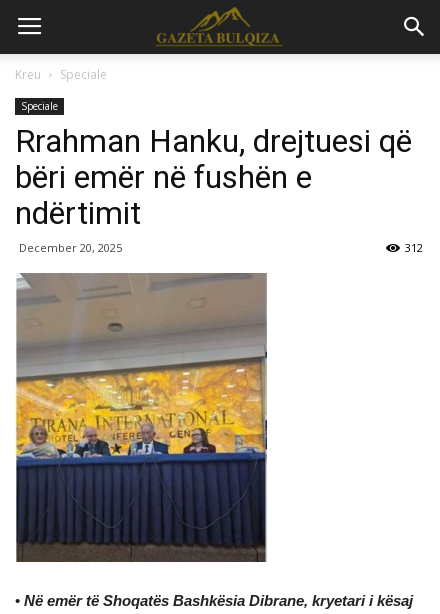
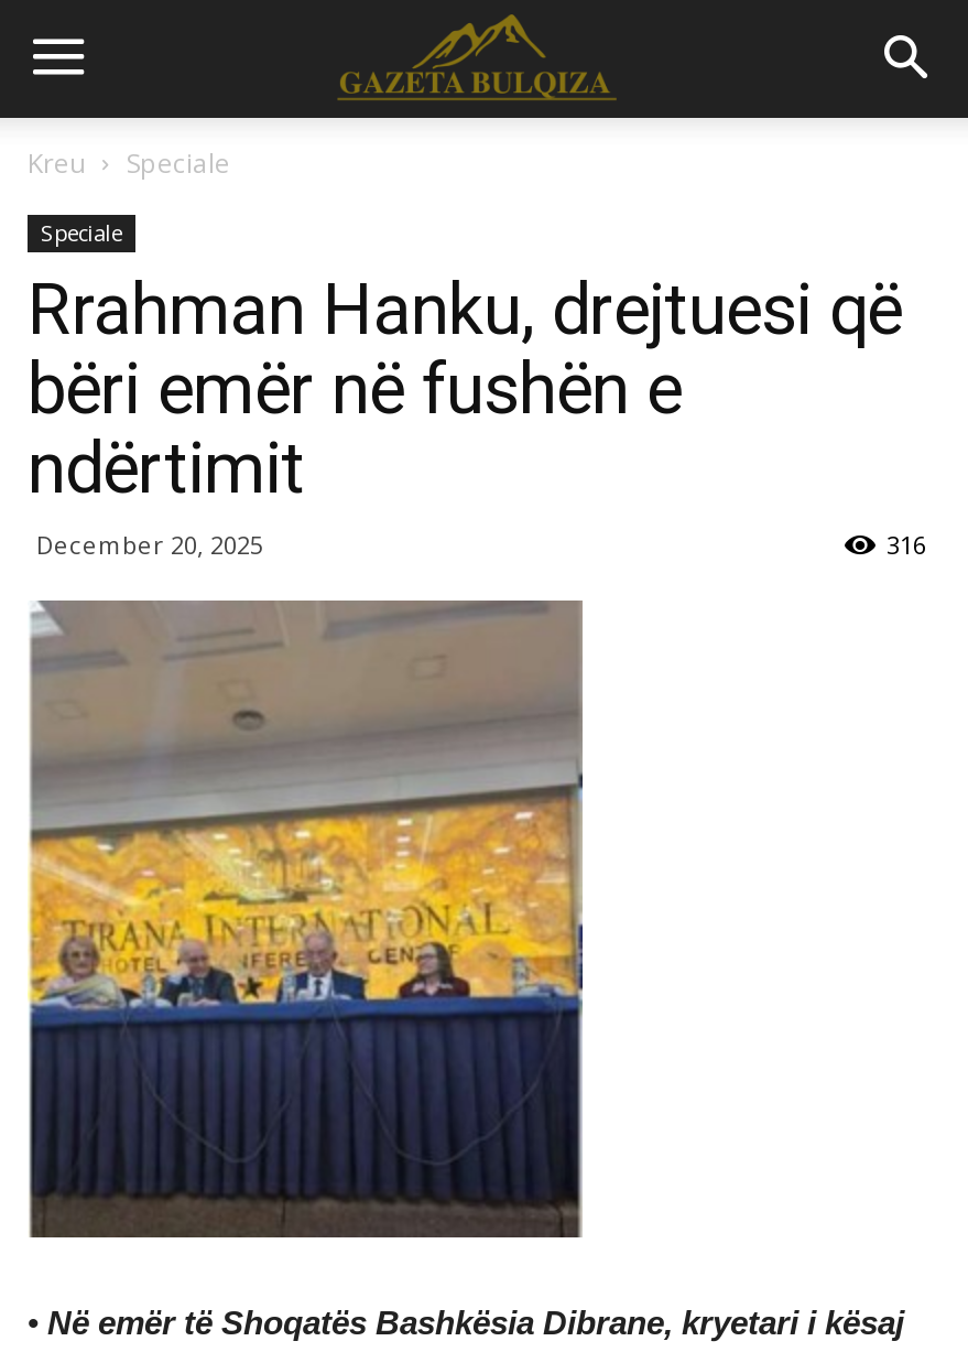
- 312
+ 316
